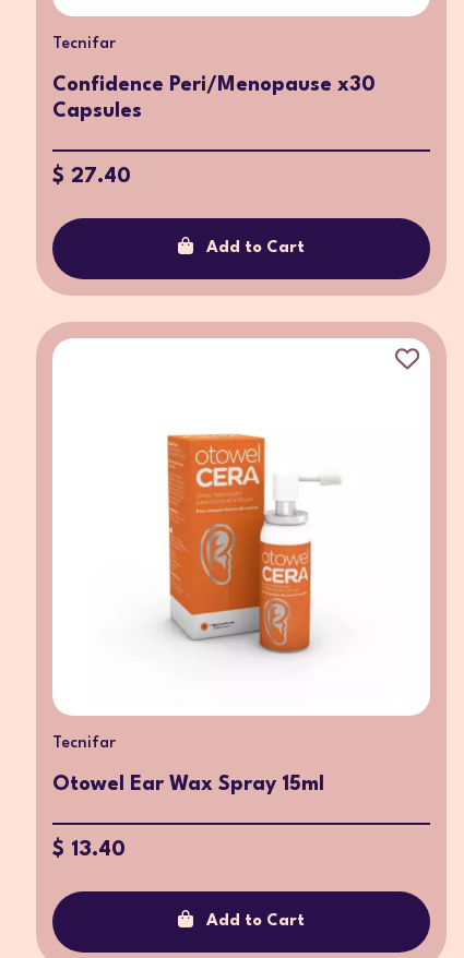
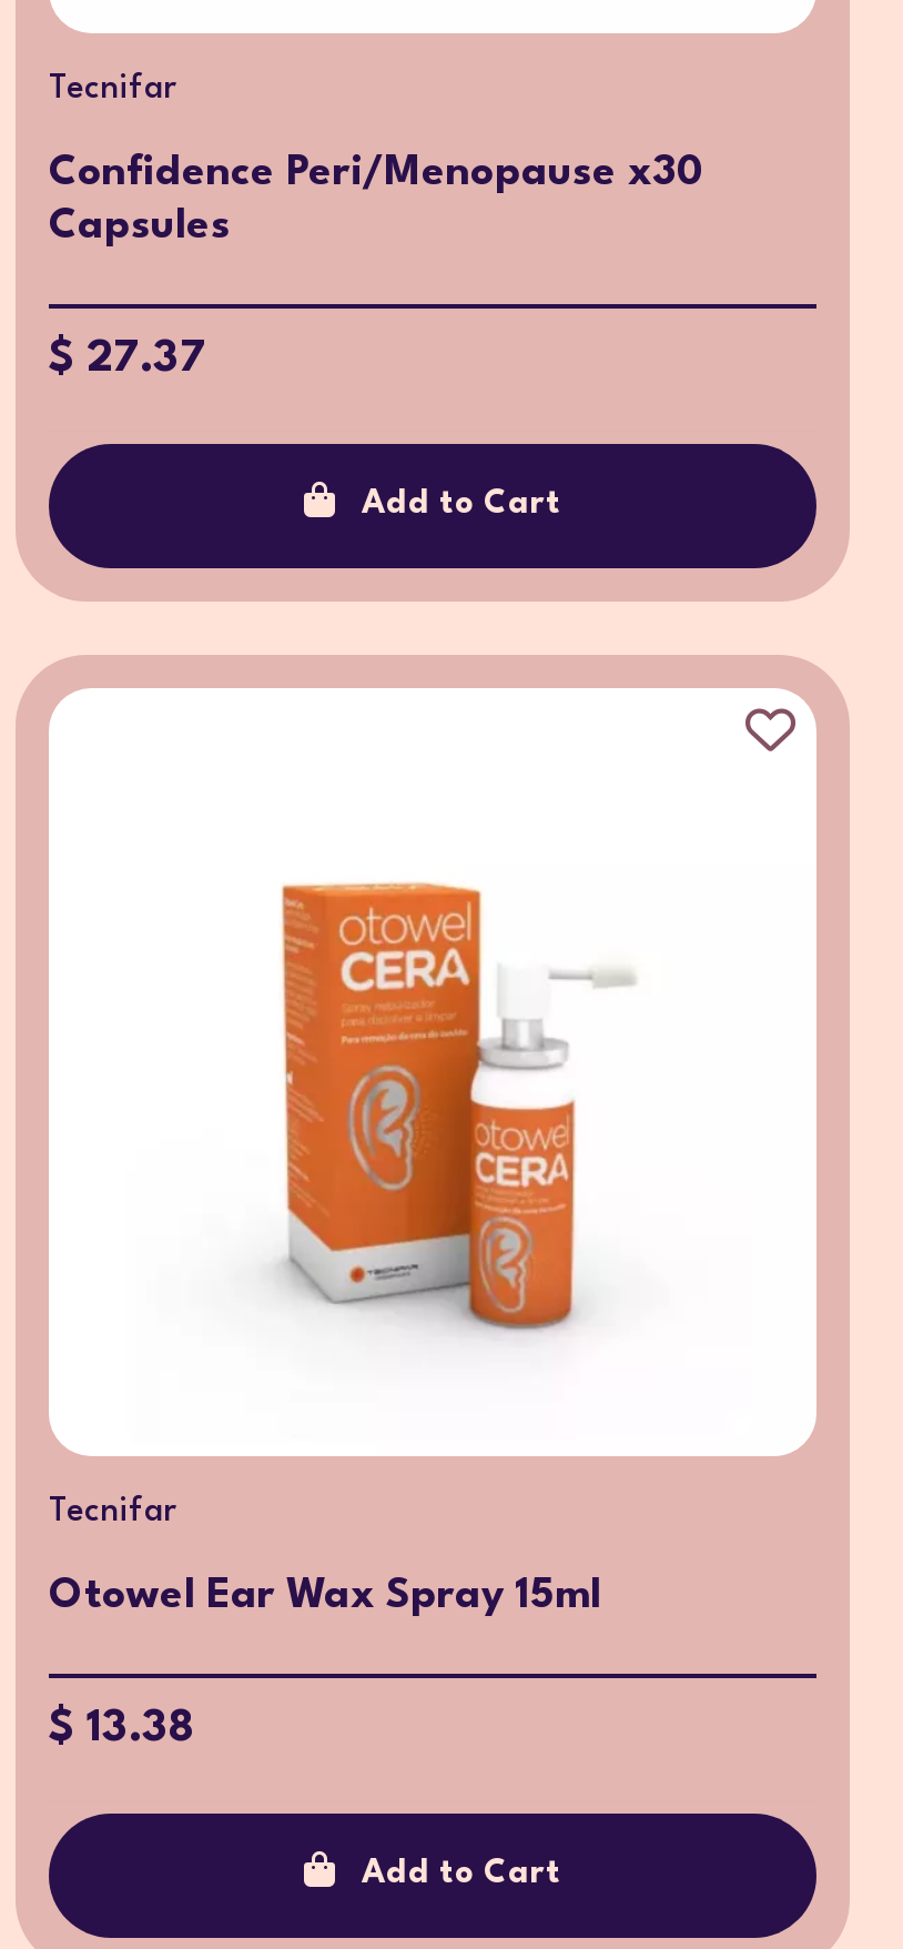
- $ 27.40
+ $ 27.37

- $ 13.40
+ $ 13.38
